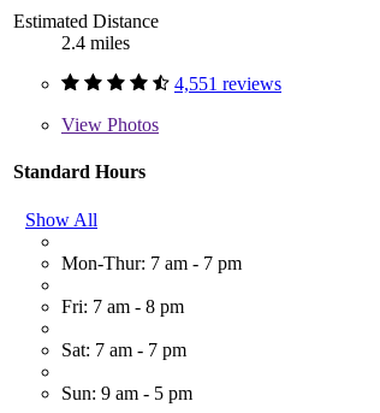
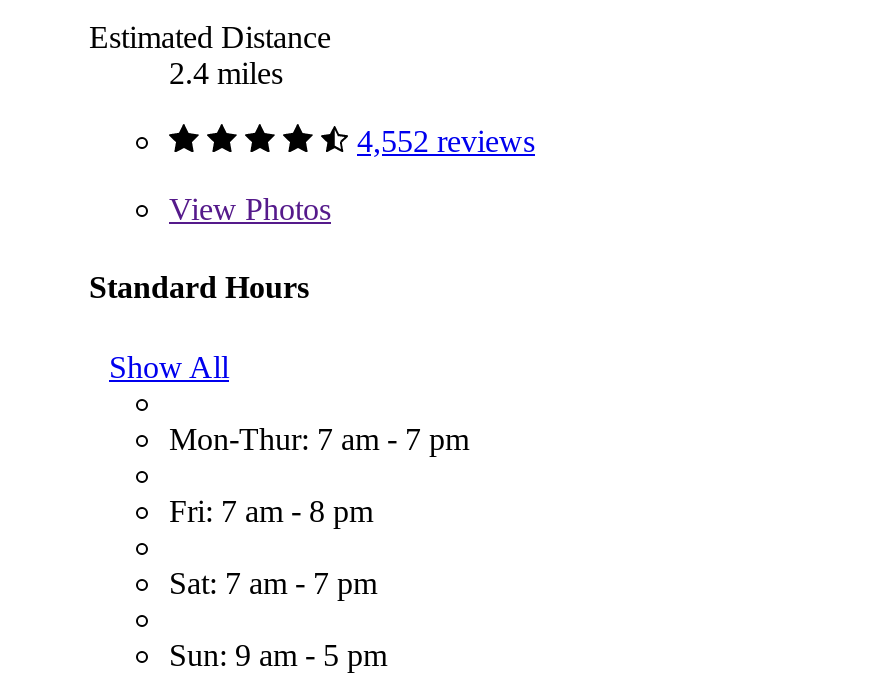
- 4,551 reviews
+ 4,552 reviews
